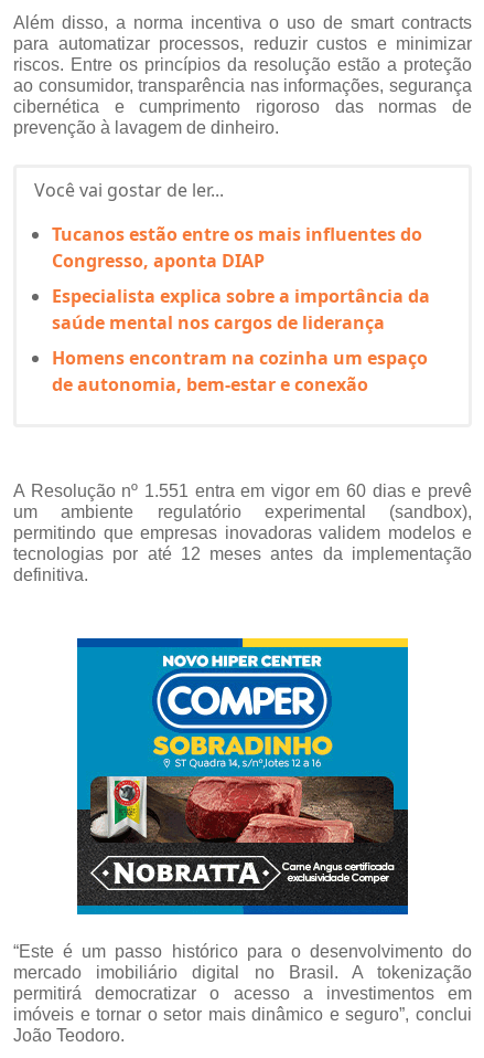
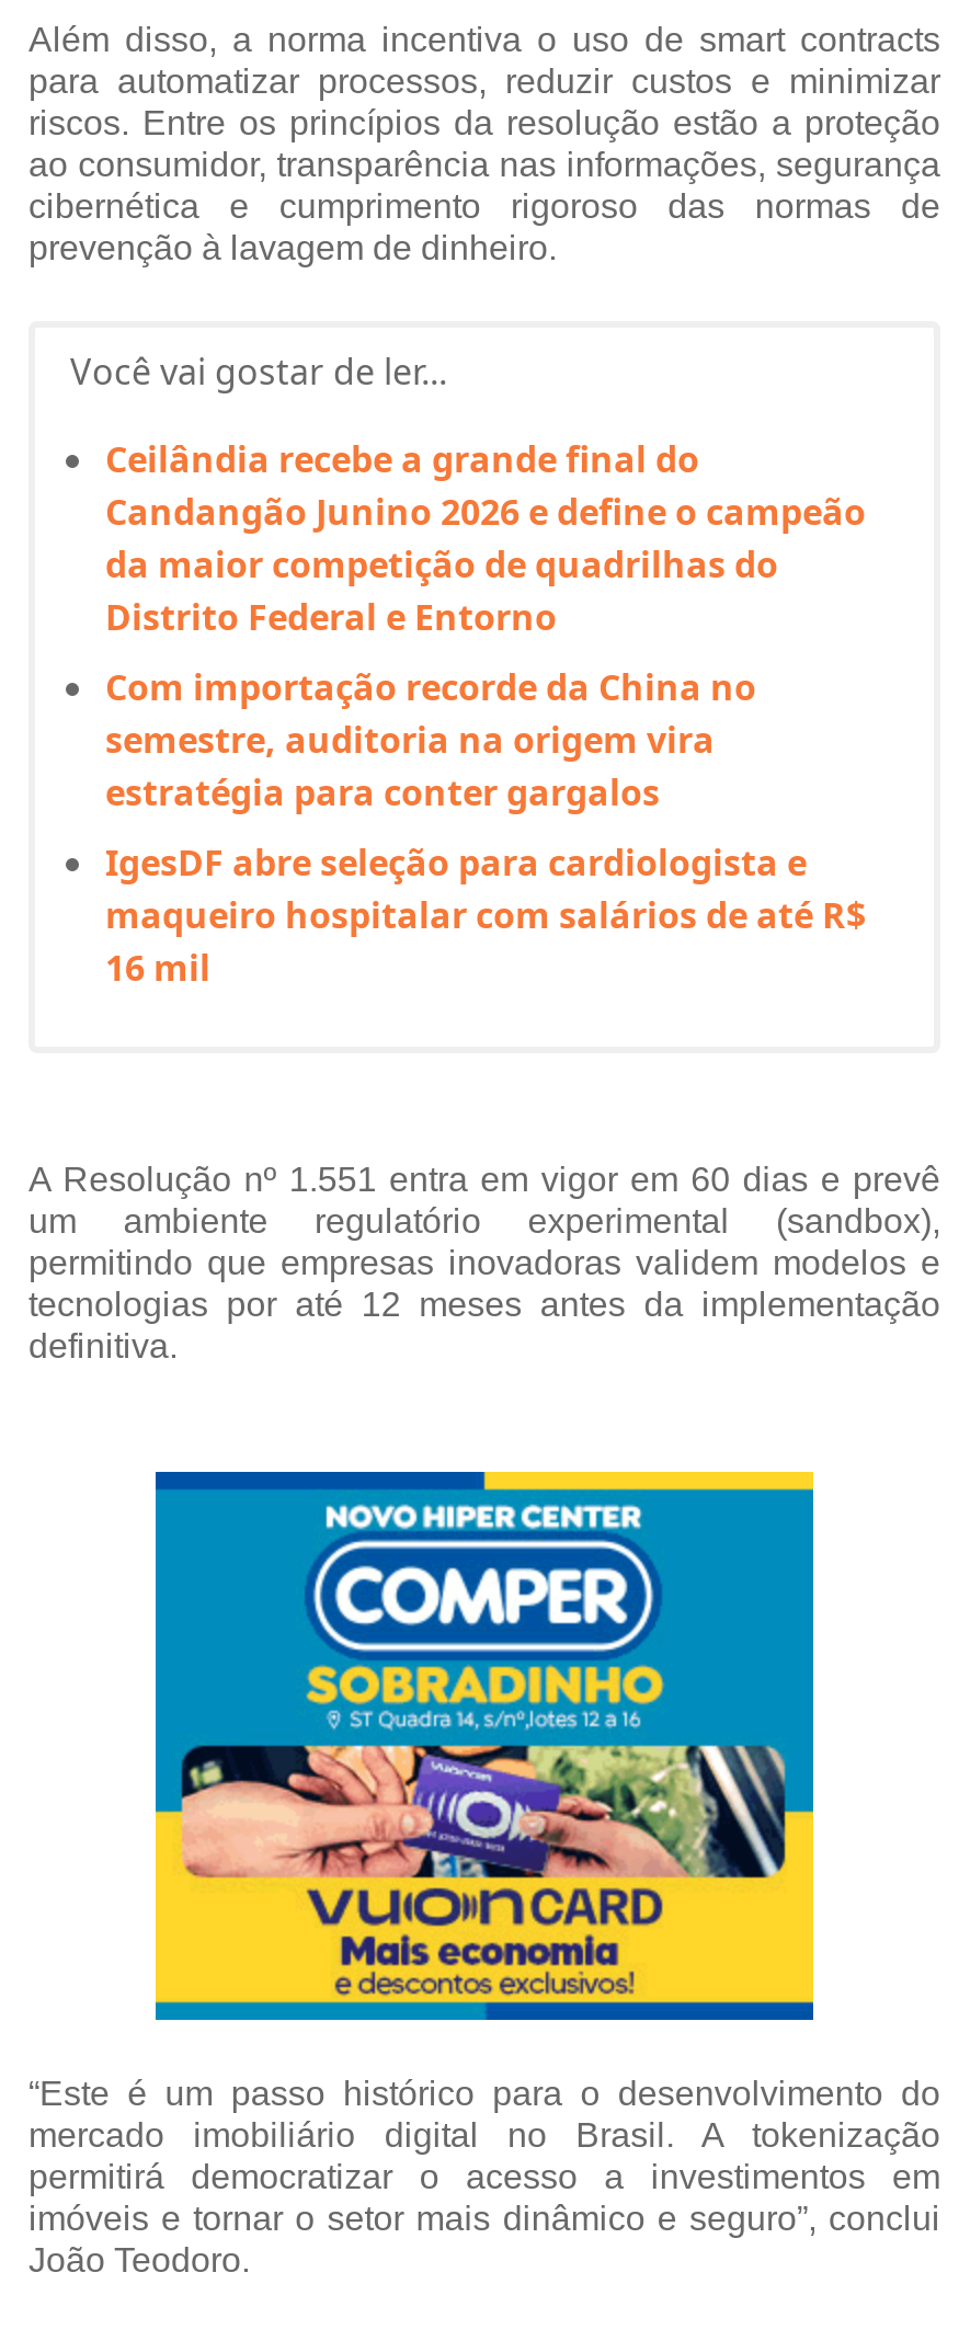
- Tucanos estão entre os mais influentes do
- Congresso, aponta DIAP
+ Ceilândia recebe a grande final do
+ Candangão Junino 2026 e define o campeão
+ da maior competição de quadrilhas do
+ Distrito Federal e Entorno

- Especialista explica sobre a importância da
- saúde mental nos cargos de liderança
+ Com importação recorde da China no
+ semestre, auditoria na origem vira
+ estratégia para conter gargalos

- Homens encontram na cozinha um espaço
- de autonomia, bem-estar e conexão
+ IgesDF abre seleção para cardiologista e
+ maqueiro hospitalar com salários de até R$
+ 16 mil

- [image]
+ [image]
